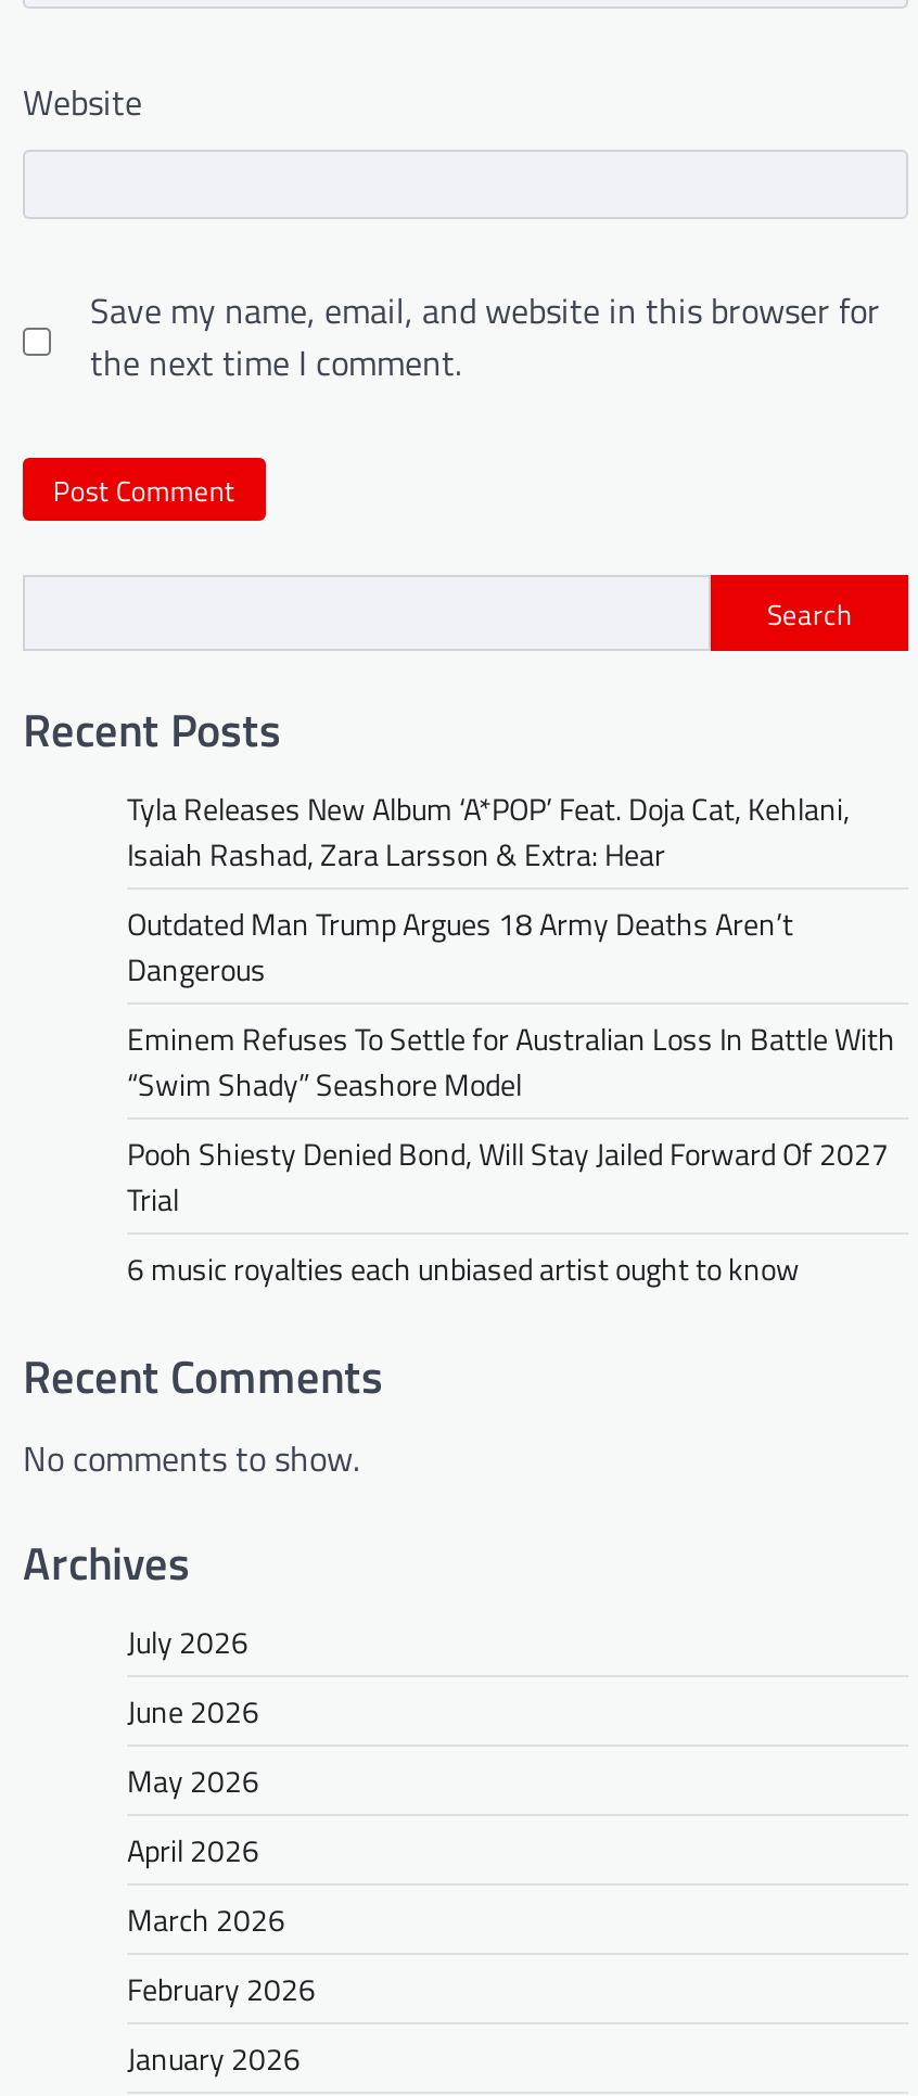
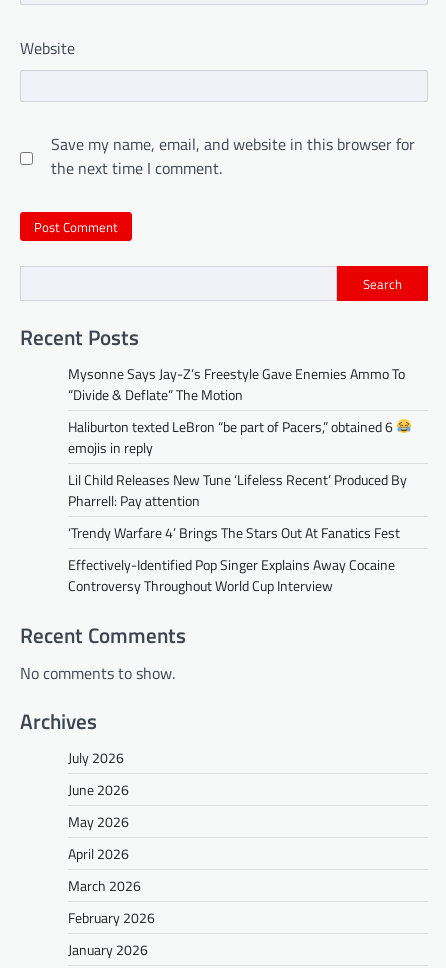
- Tyla Releases New Album ‘A*POP’ Feat. Doja Cat, Kehlani,
- Isaiah Rashad, Zara Larsson & Extra: Hear
+ Mysonne Says Jay-Z’s Freestyle Gave Enemies Ammo To
+ “Divide & Deflate” The Motion

- Outdated Man Trump Argues 18 Army Deaths Aren’t
- Dangerous
+ Haliburton texted LeBron “be part of Pacers,” obtained 6
+ emojis in reply

- Eminem Refuses To Settle for Australian Loss In Battle With
- “Swim Shady” Seashore Model
+ Lil Child Releases New Tune ‘Lifeless Recent’ Produced By
+ Pharrell: Pay attention

- Pooh Shiesty Denied Bond, Will Stay Jailed Forward Of 2027
- Trial
+ ‘Trendy Warfare 4’ Brings The Stars Out At Fanatics Fest

- 6 music royalties each unbiased artist ought to know
+ Effectively-Identified Pop Singer Explains Away Cocaine
+ Controversy Throughout World Cup Interview
